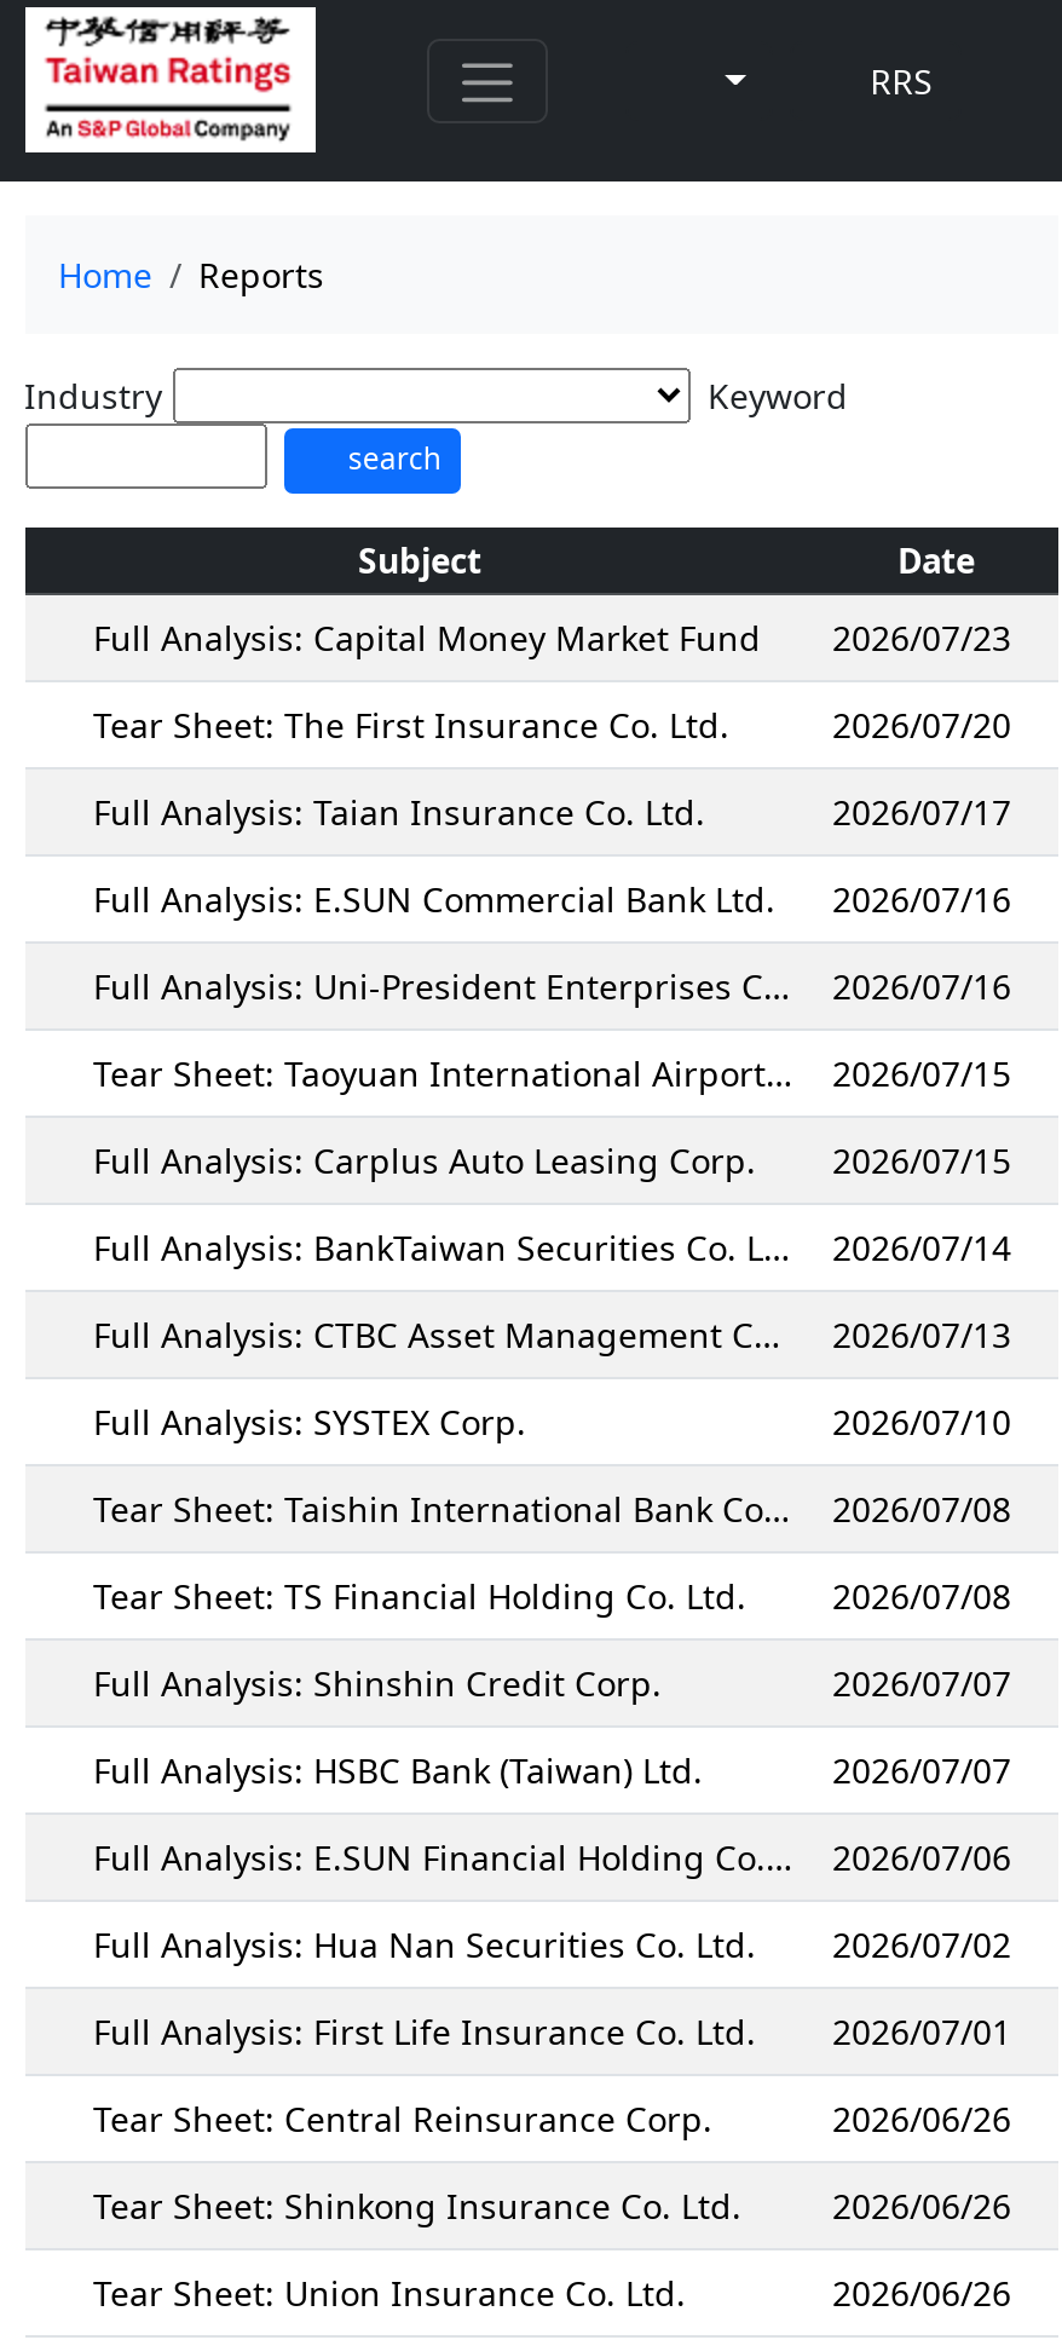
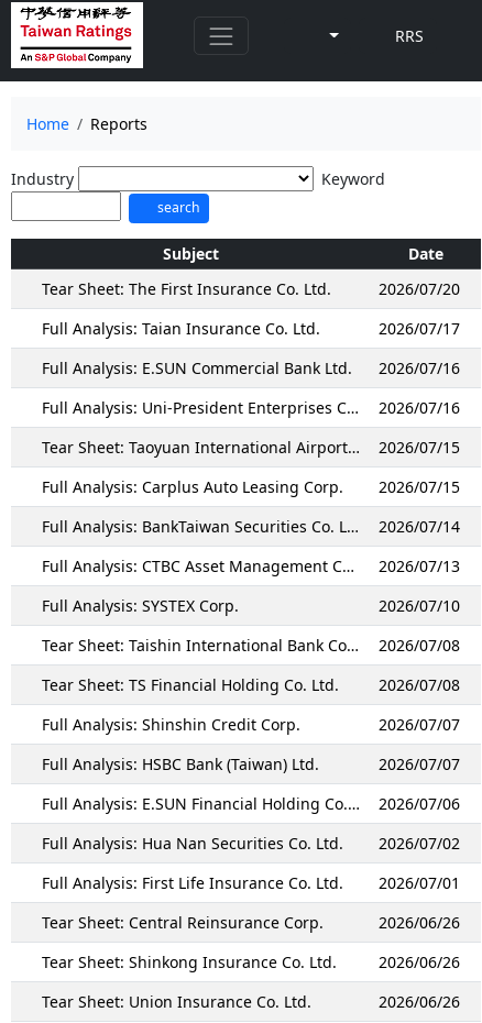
- Full Analysis: Capital Money Market Fund
- 2026/07/23
